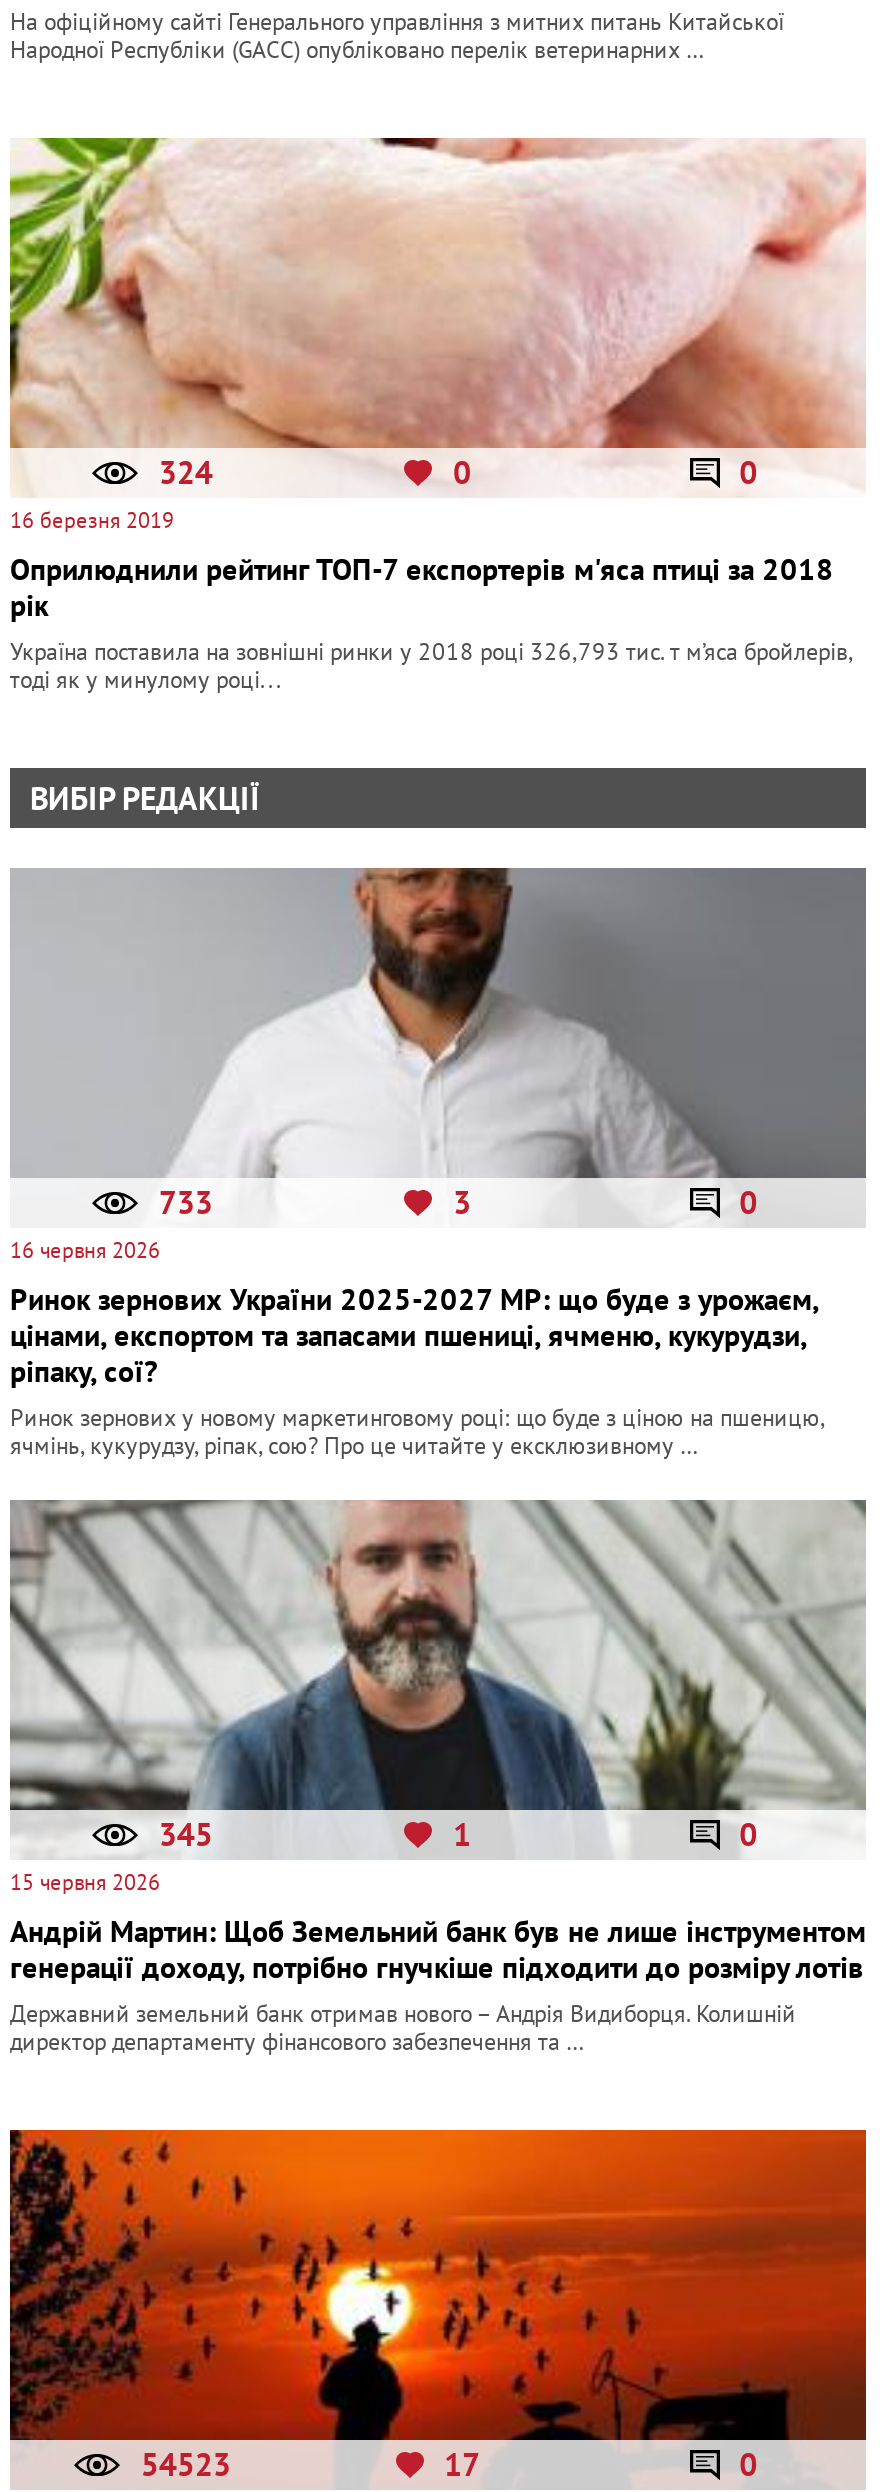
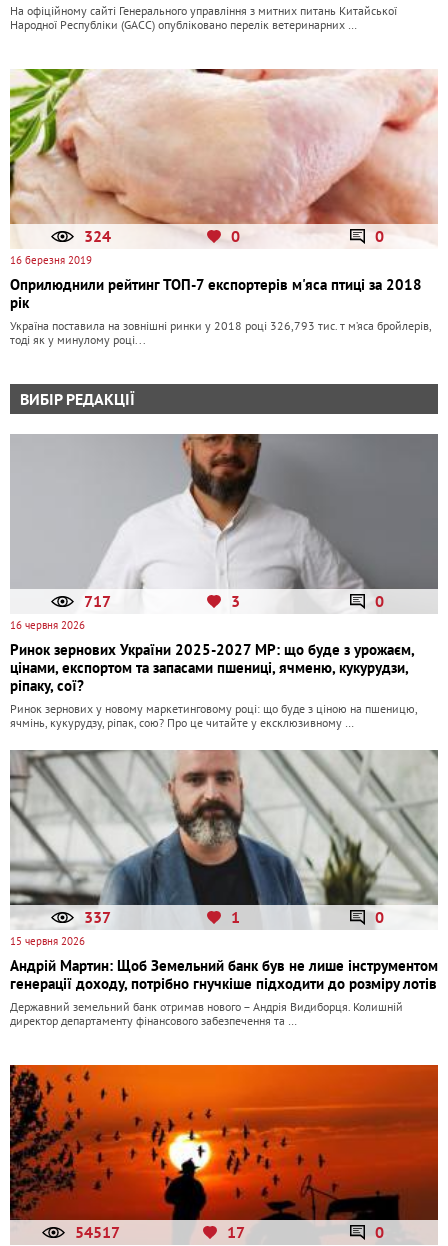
- 733
+ 717

- 345
+ 337

- 54523
+ 54517
